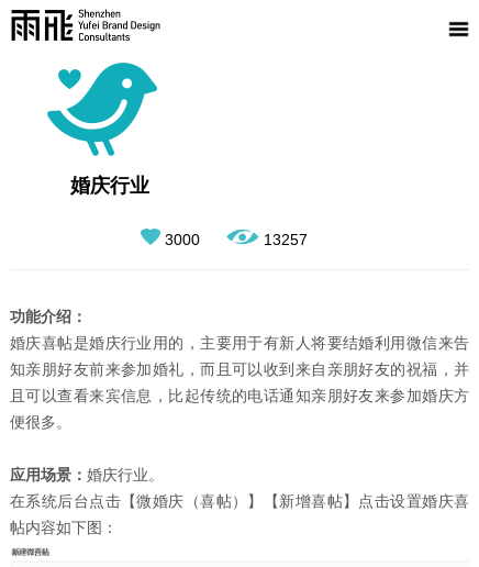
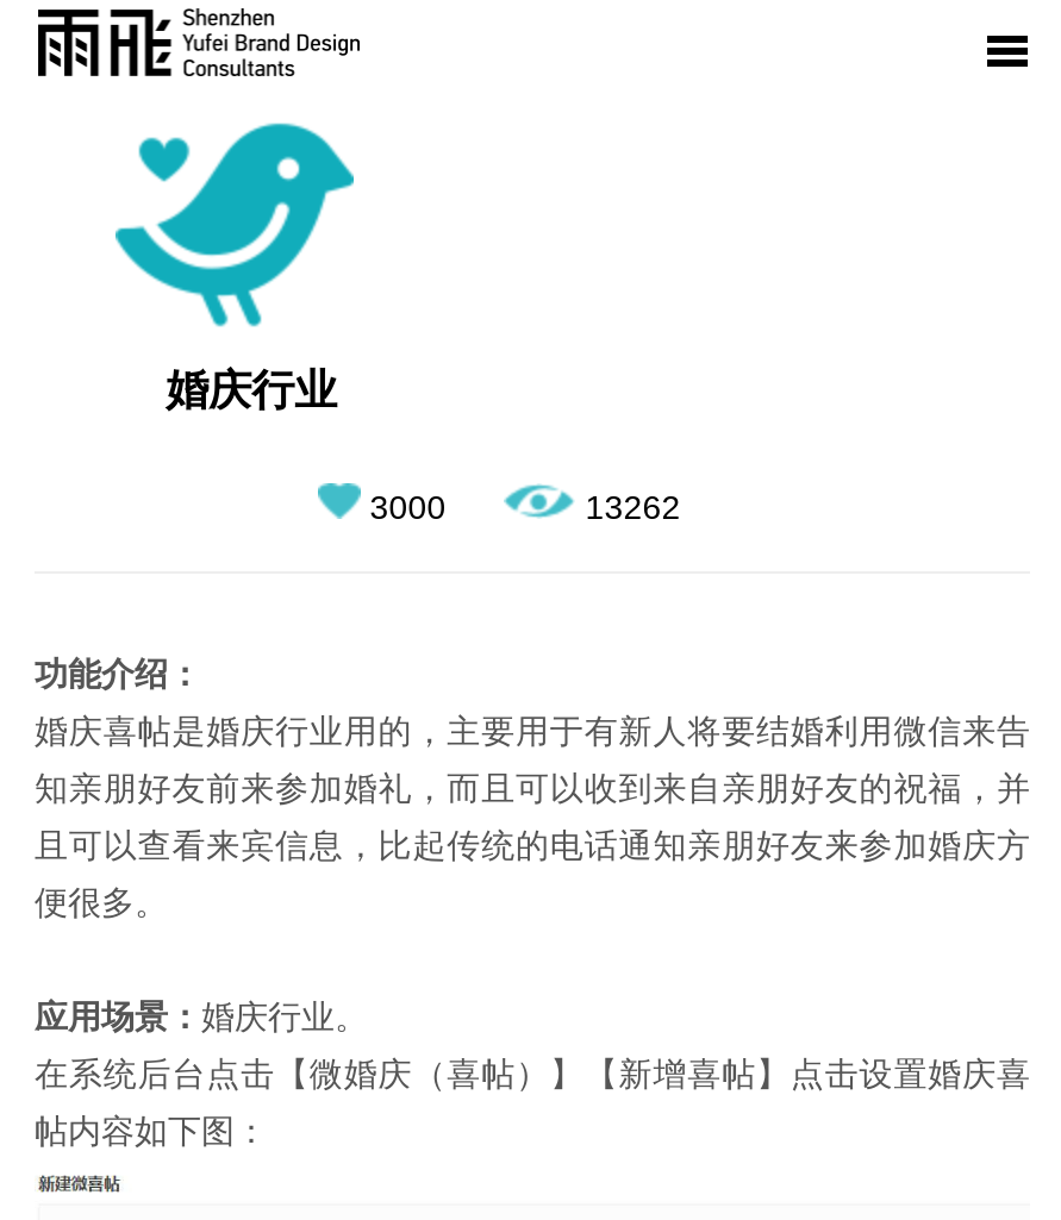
- 13257
+ 13262
